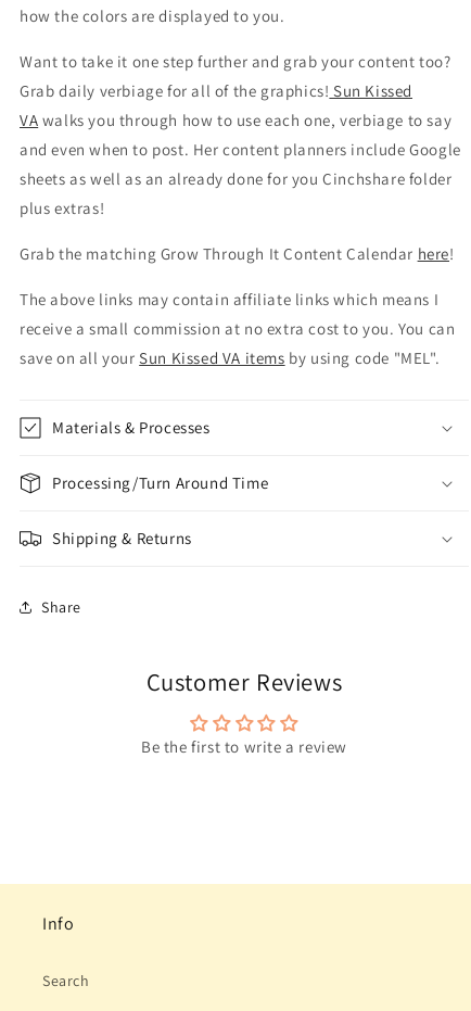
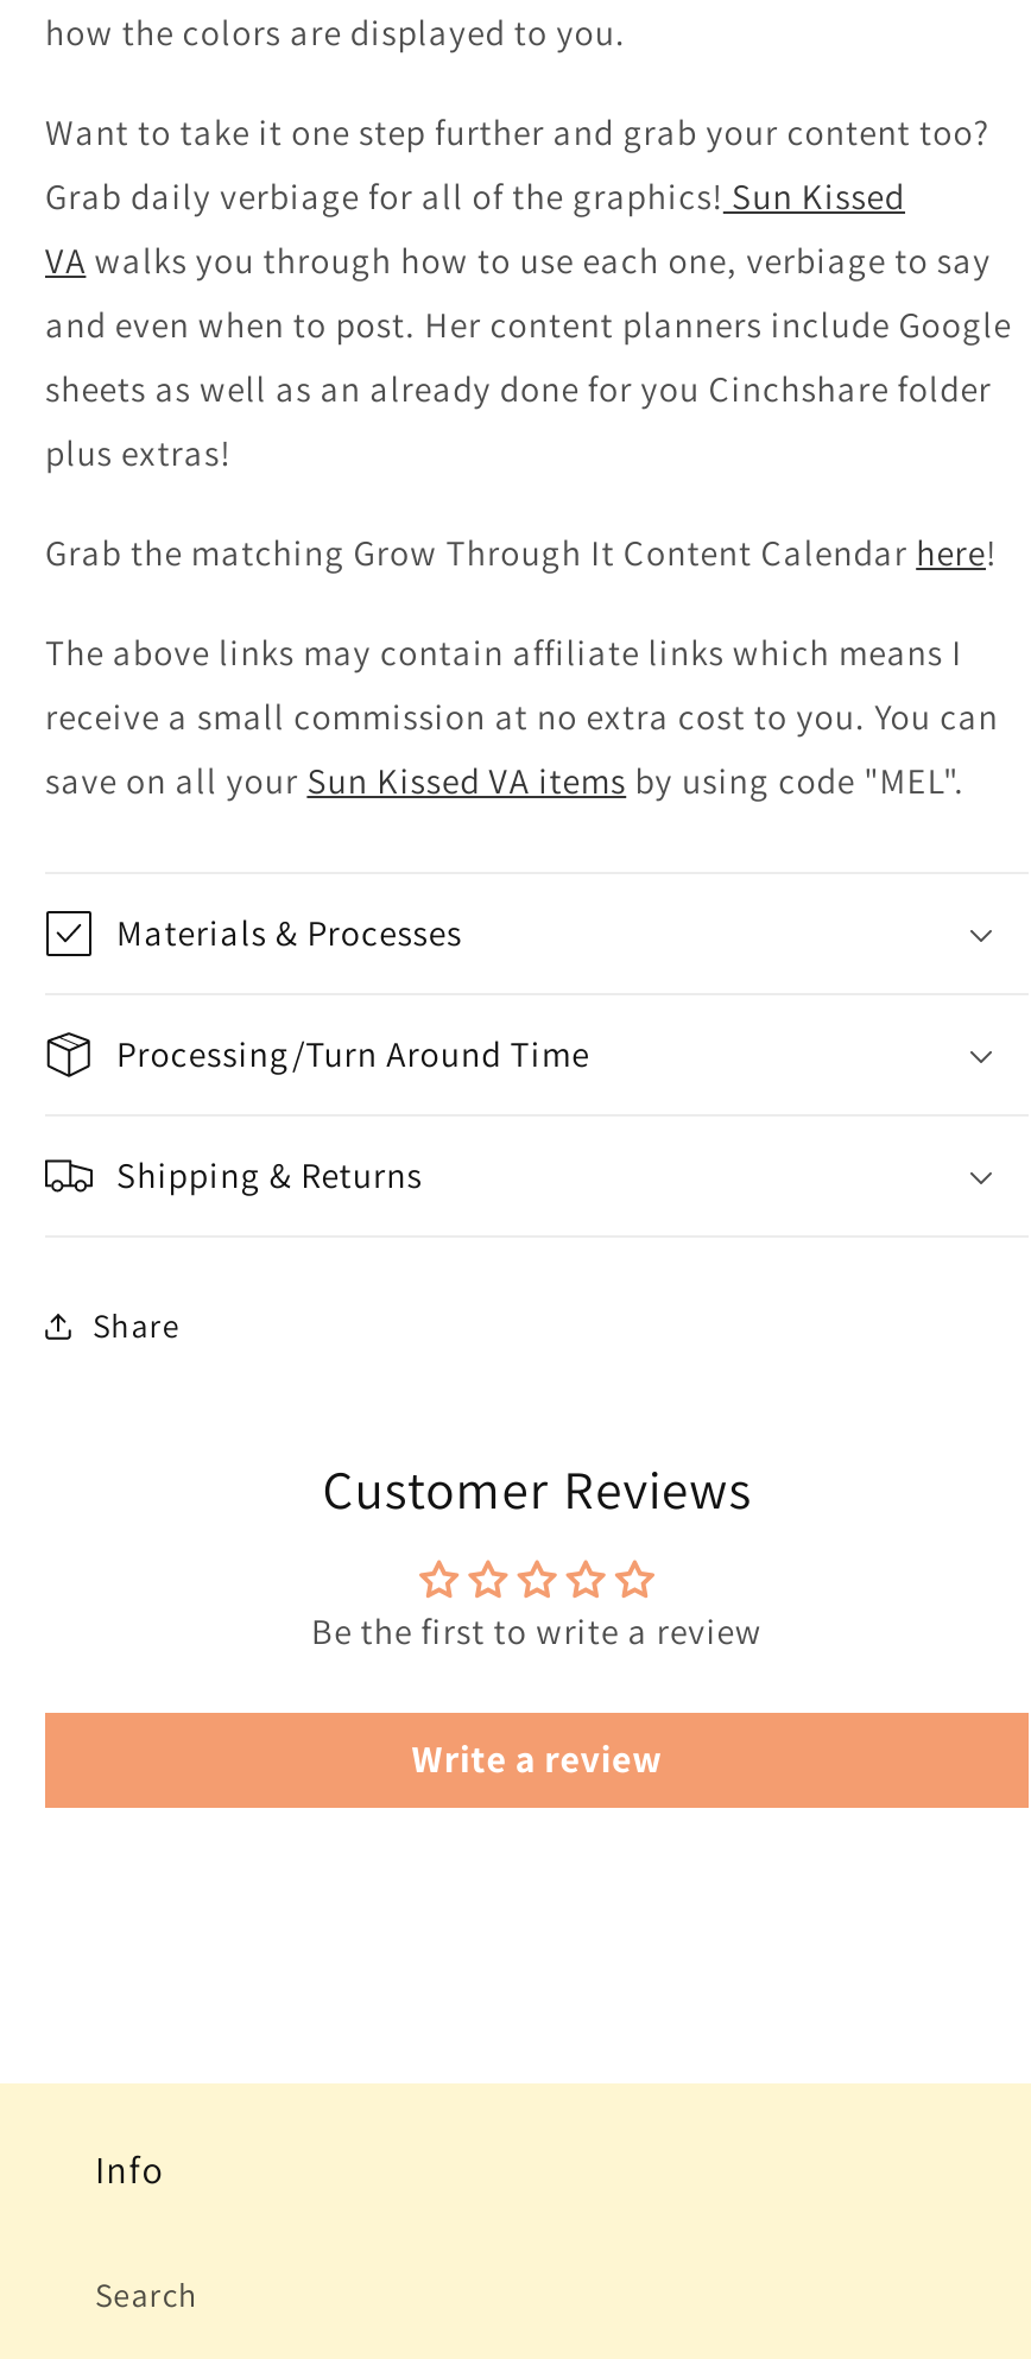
+ Write a review
